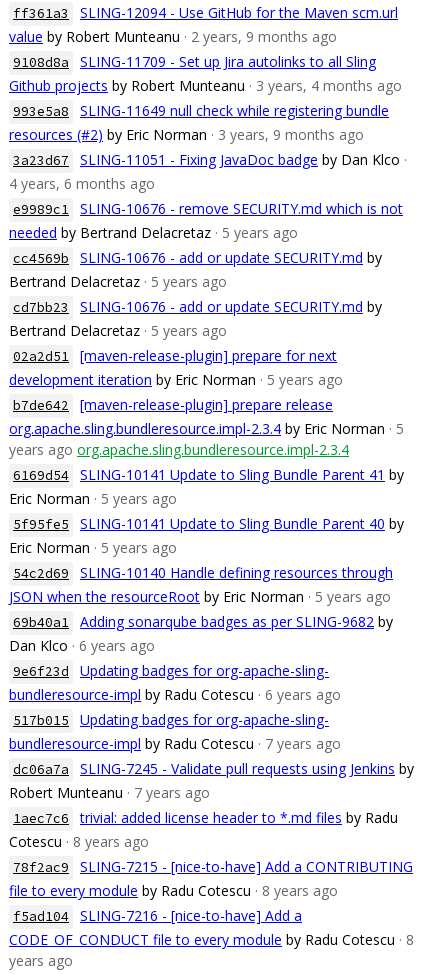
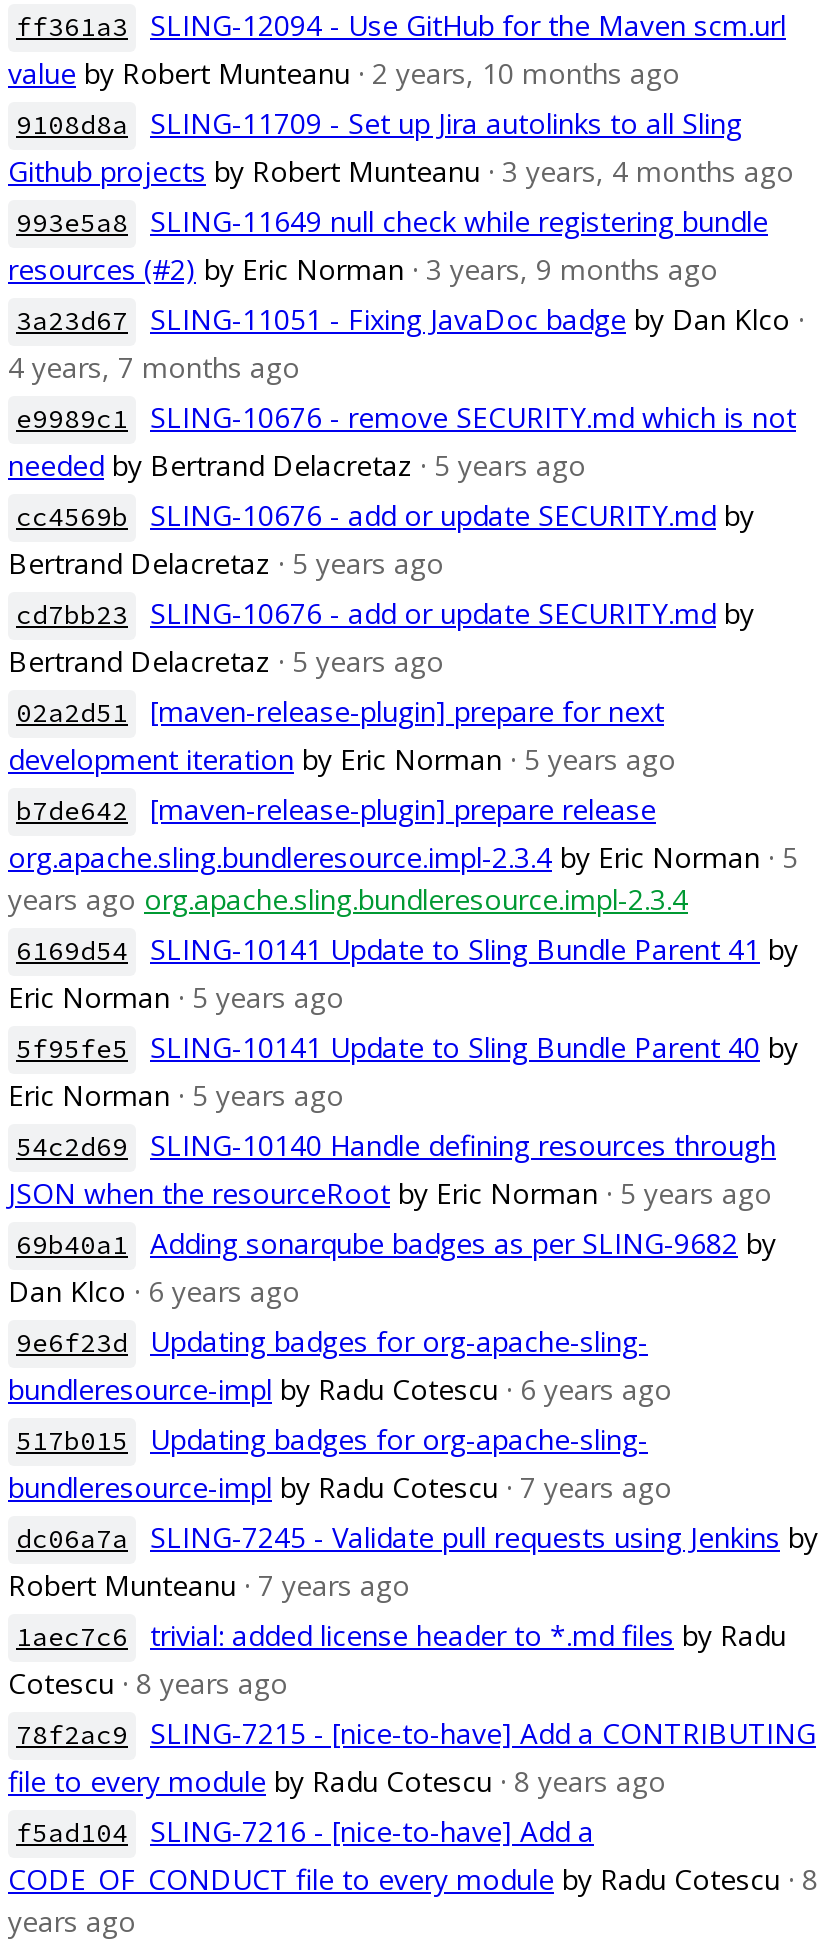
- value by Robert Munteanu · 2 years, 9 months ago
+ value by Robert Munteanu · 2 years, 10 months ago

- 4 years, 6 months ago
+ 4 years, 7 months ago
